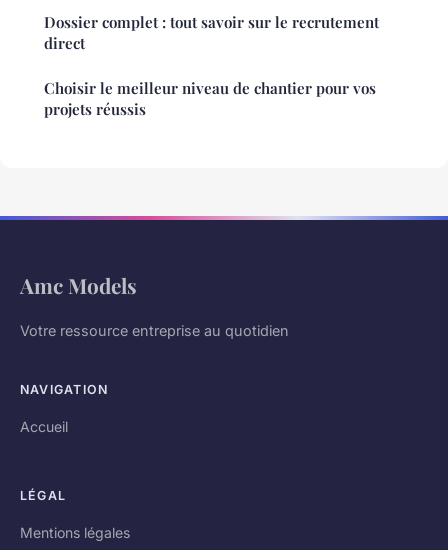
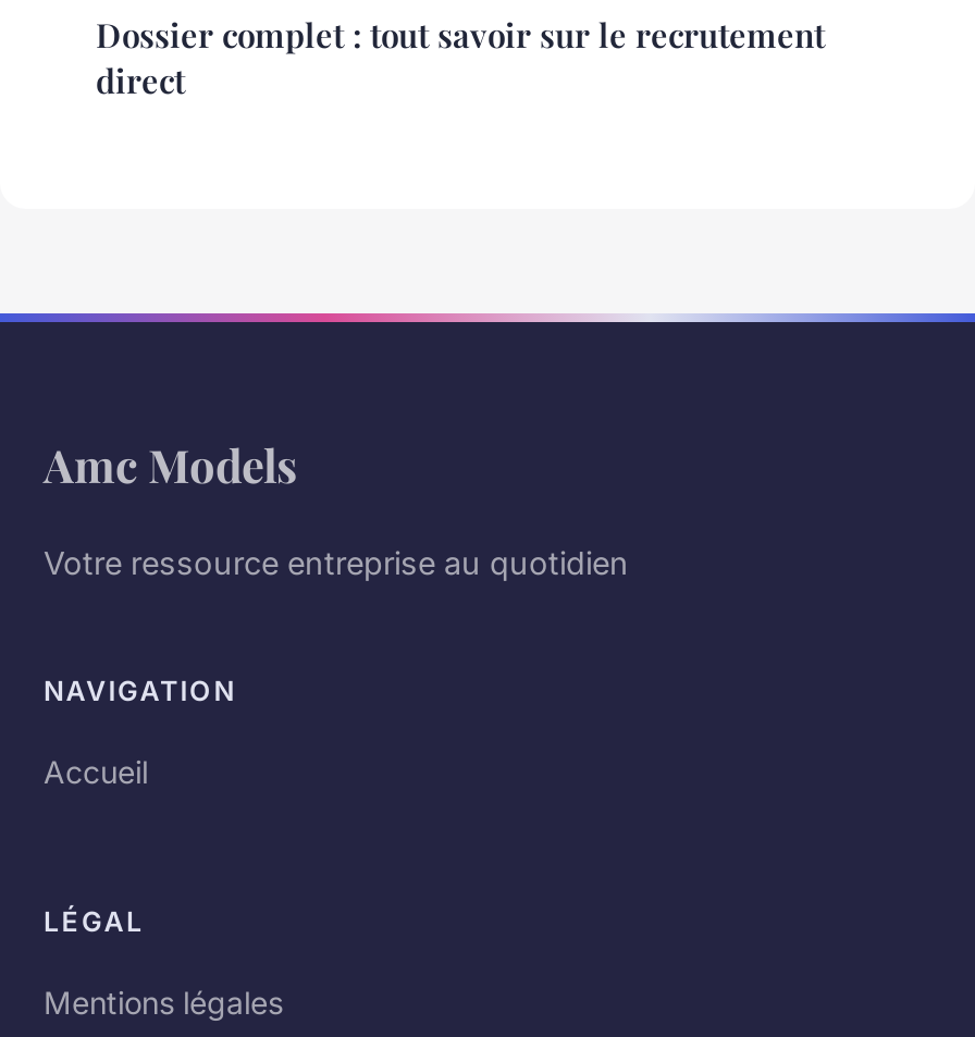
- Choisir le meilleur niveau de chantier pour vos
- projets réussis
